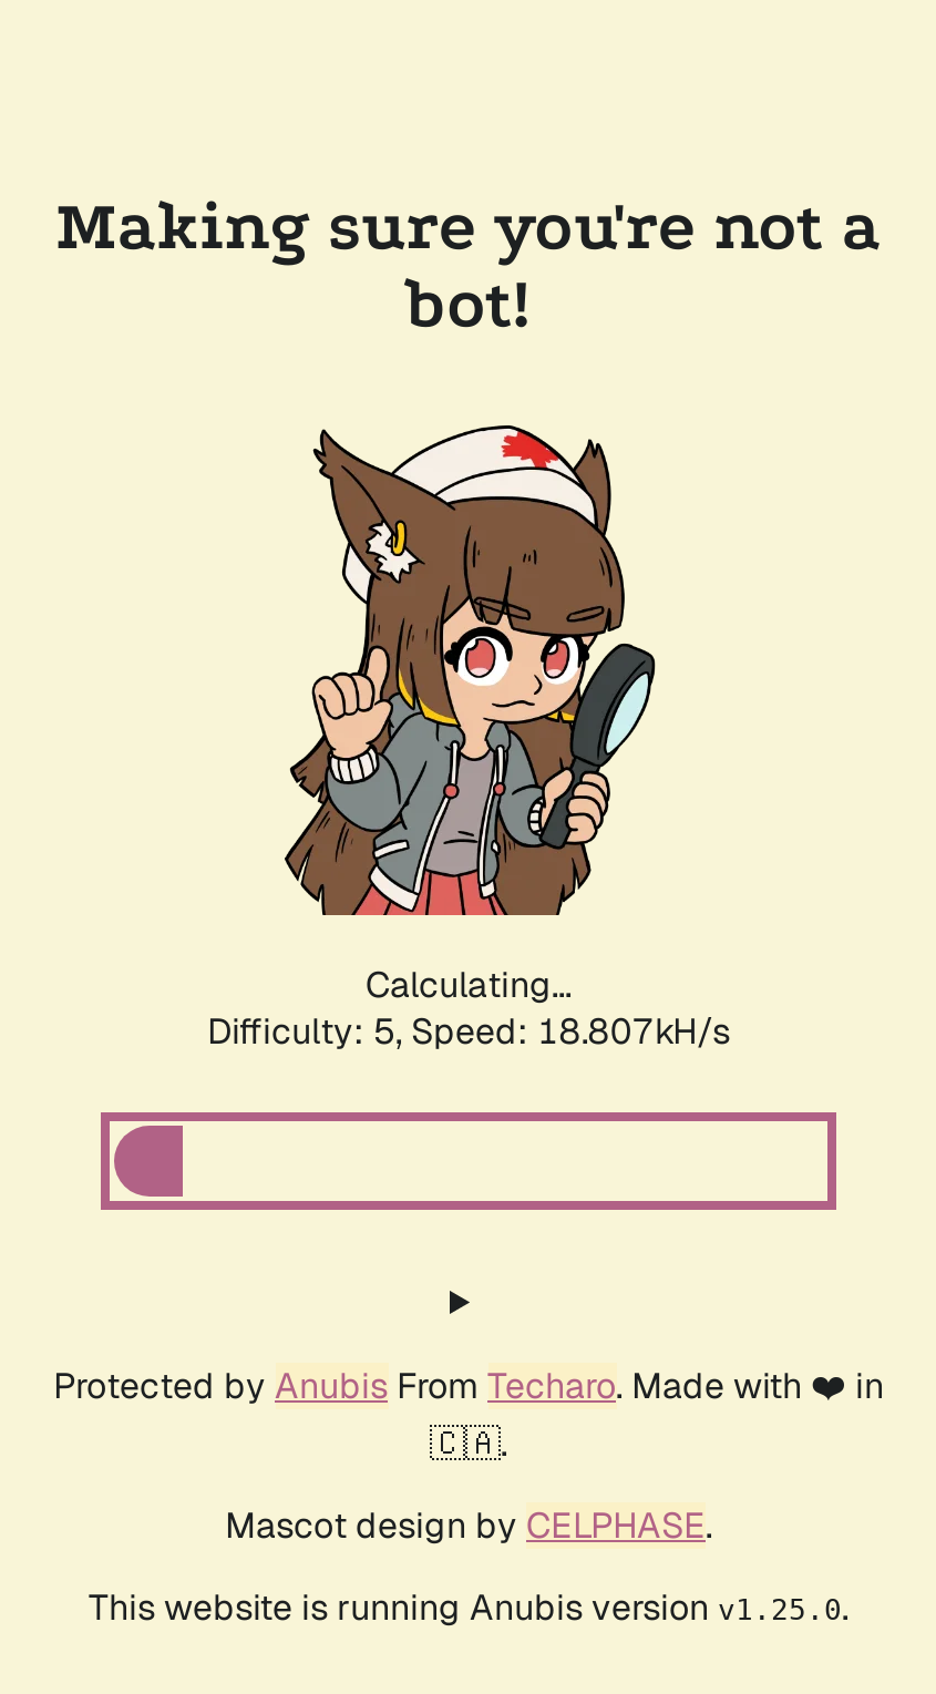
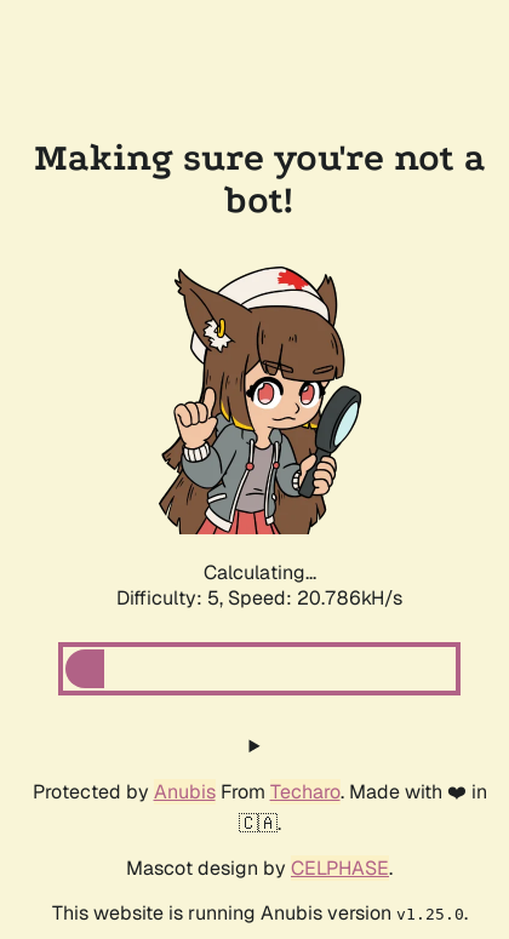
- Difficulty: 5, Speed: 18.807kH/s
+ Difficulty: 5, Speed: 20.786kH/s
